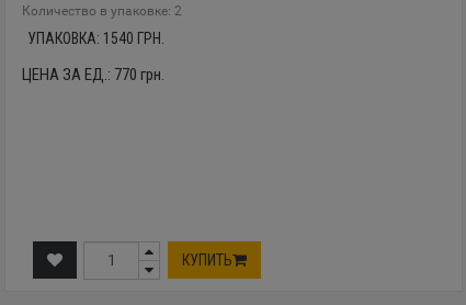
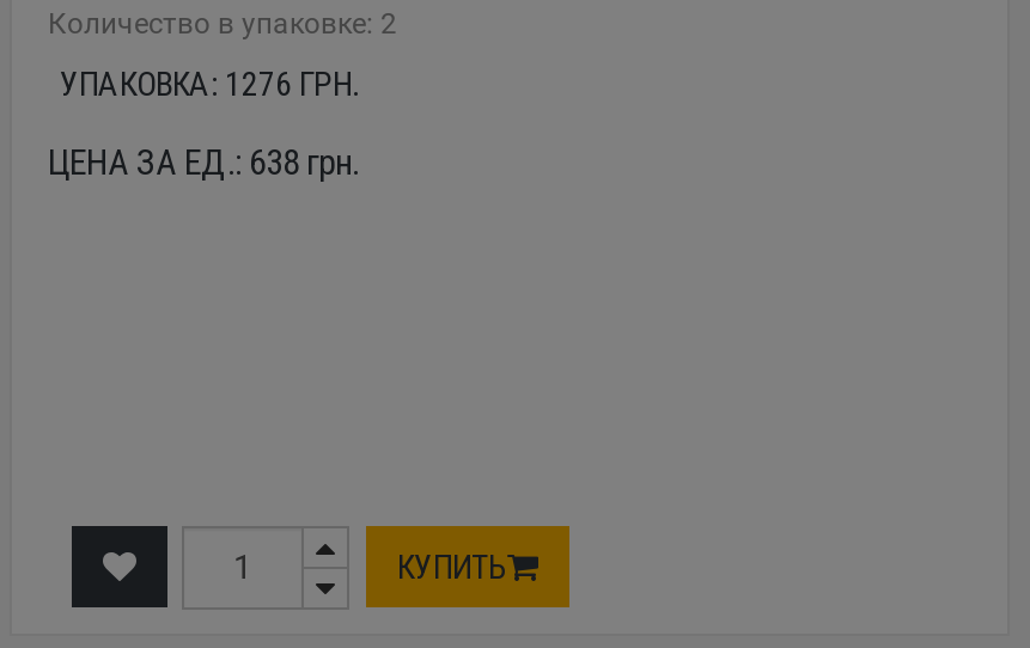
- УПАКОВКА: 1540 ГРН.
+ УПАКОВКА: 1276 ГРН.

- ЦЕНА ЗА ЕД.: 770 грн.
+ ЦЕНА ЗА ЕД.: 638 грн.
